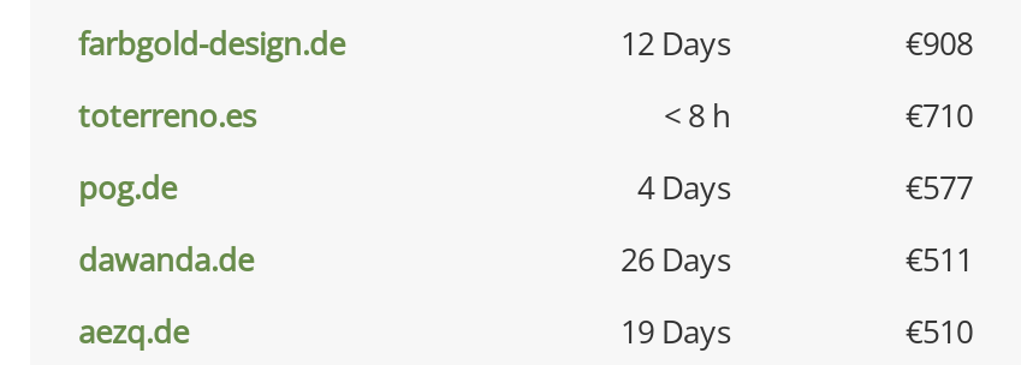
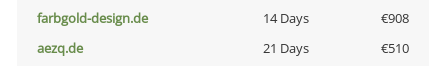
- 12 Days
+ 14 Days

- toterreno.es
- < 8 h
- €710
- pog.de
- 4 Days
- €577
- dawanda.de
- 26 Days
- €511

- 19 Days
+ 21 Days
